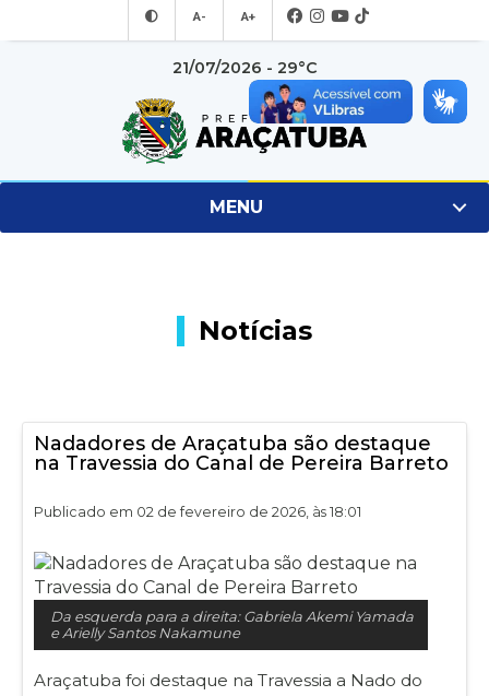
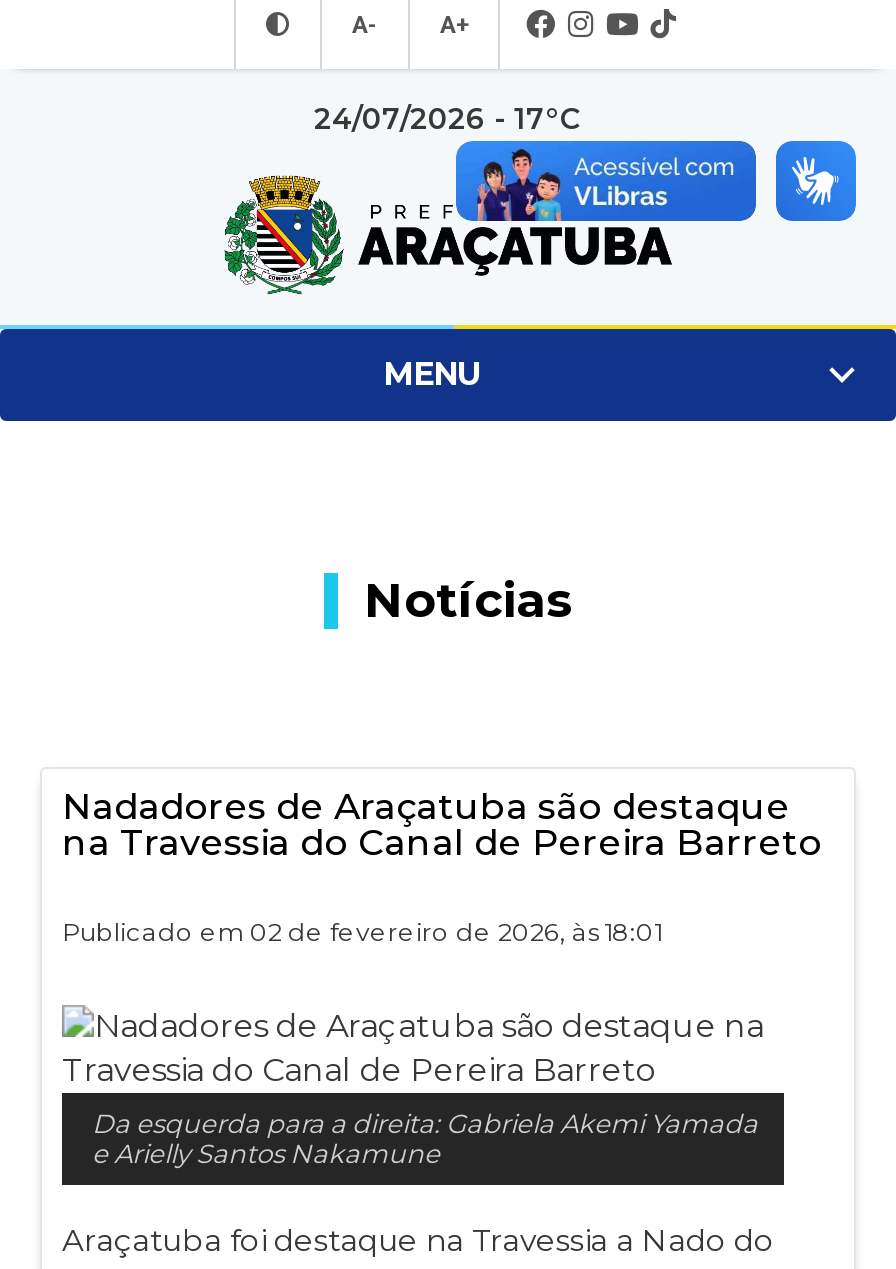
- 21/07/2026 - 29°C
+ 24/07/2026 - 17°C
